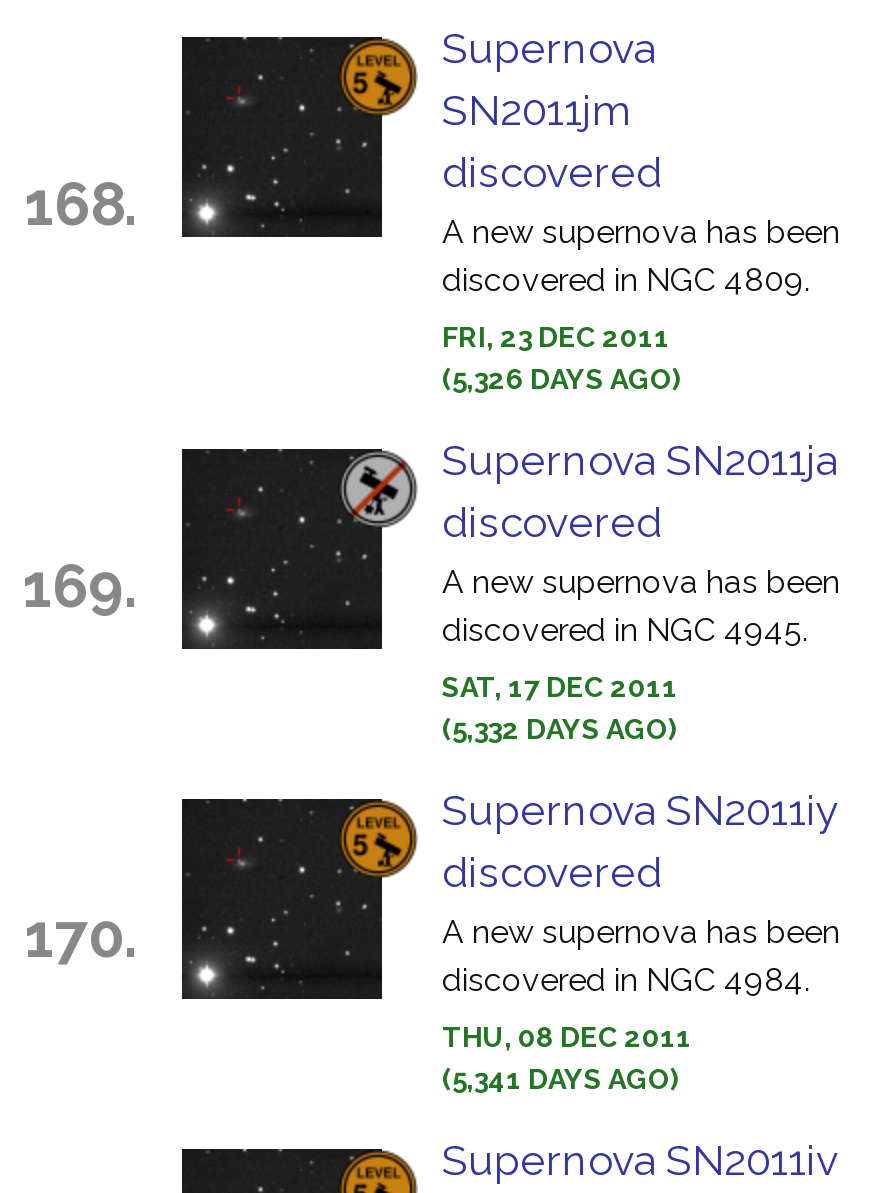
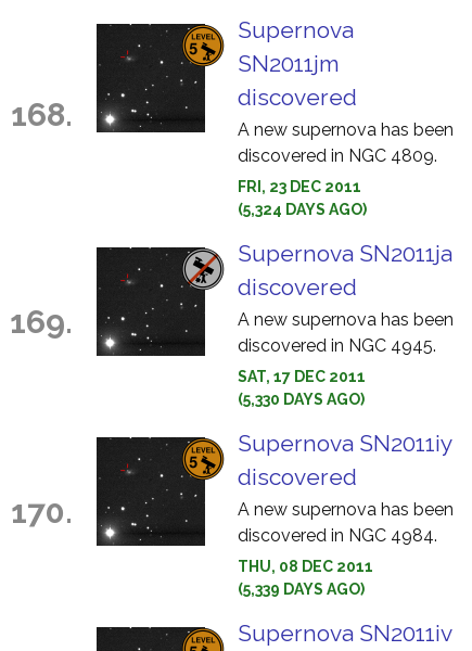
- (5,326 DAYS AGO)
+ (5,324 DAYS AGO)

- (5,332 DAYS AGO)
+ (5,330 DAYS AGO)

- (5,341 DAYS AGO)
+ (5,339 DAYS AGO)
